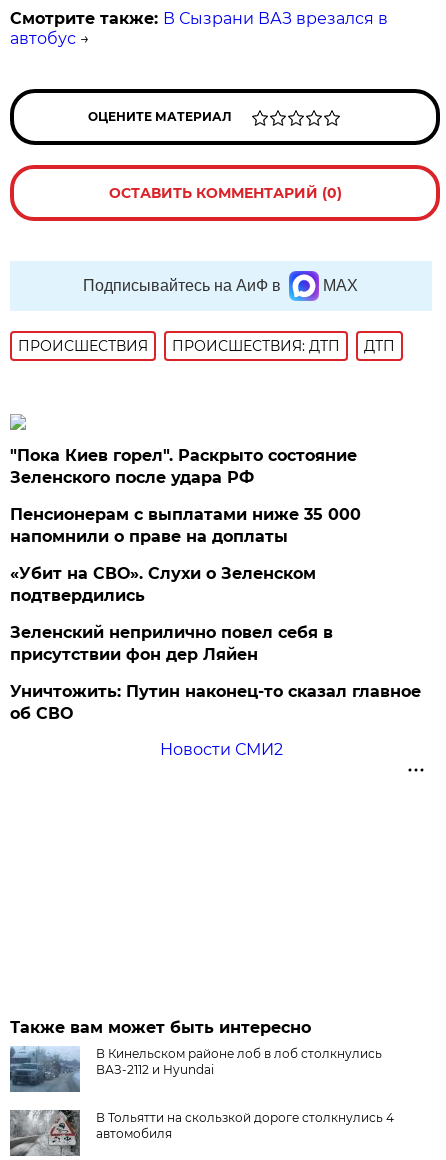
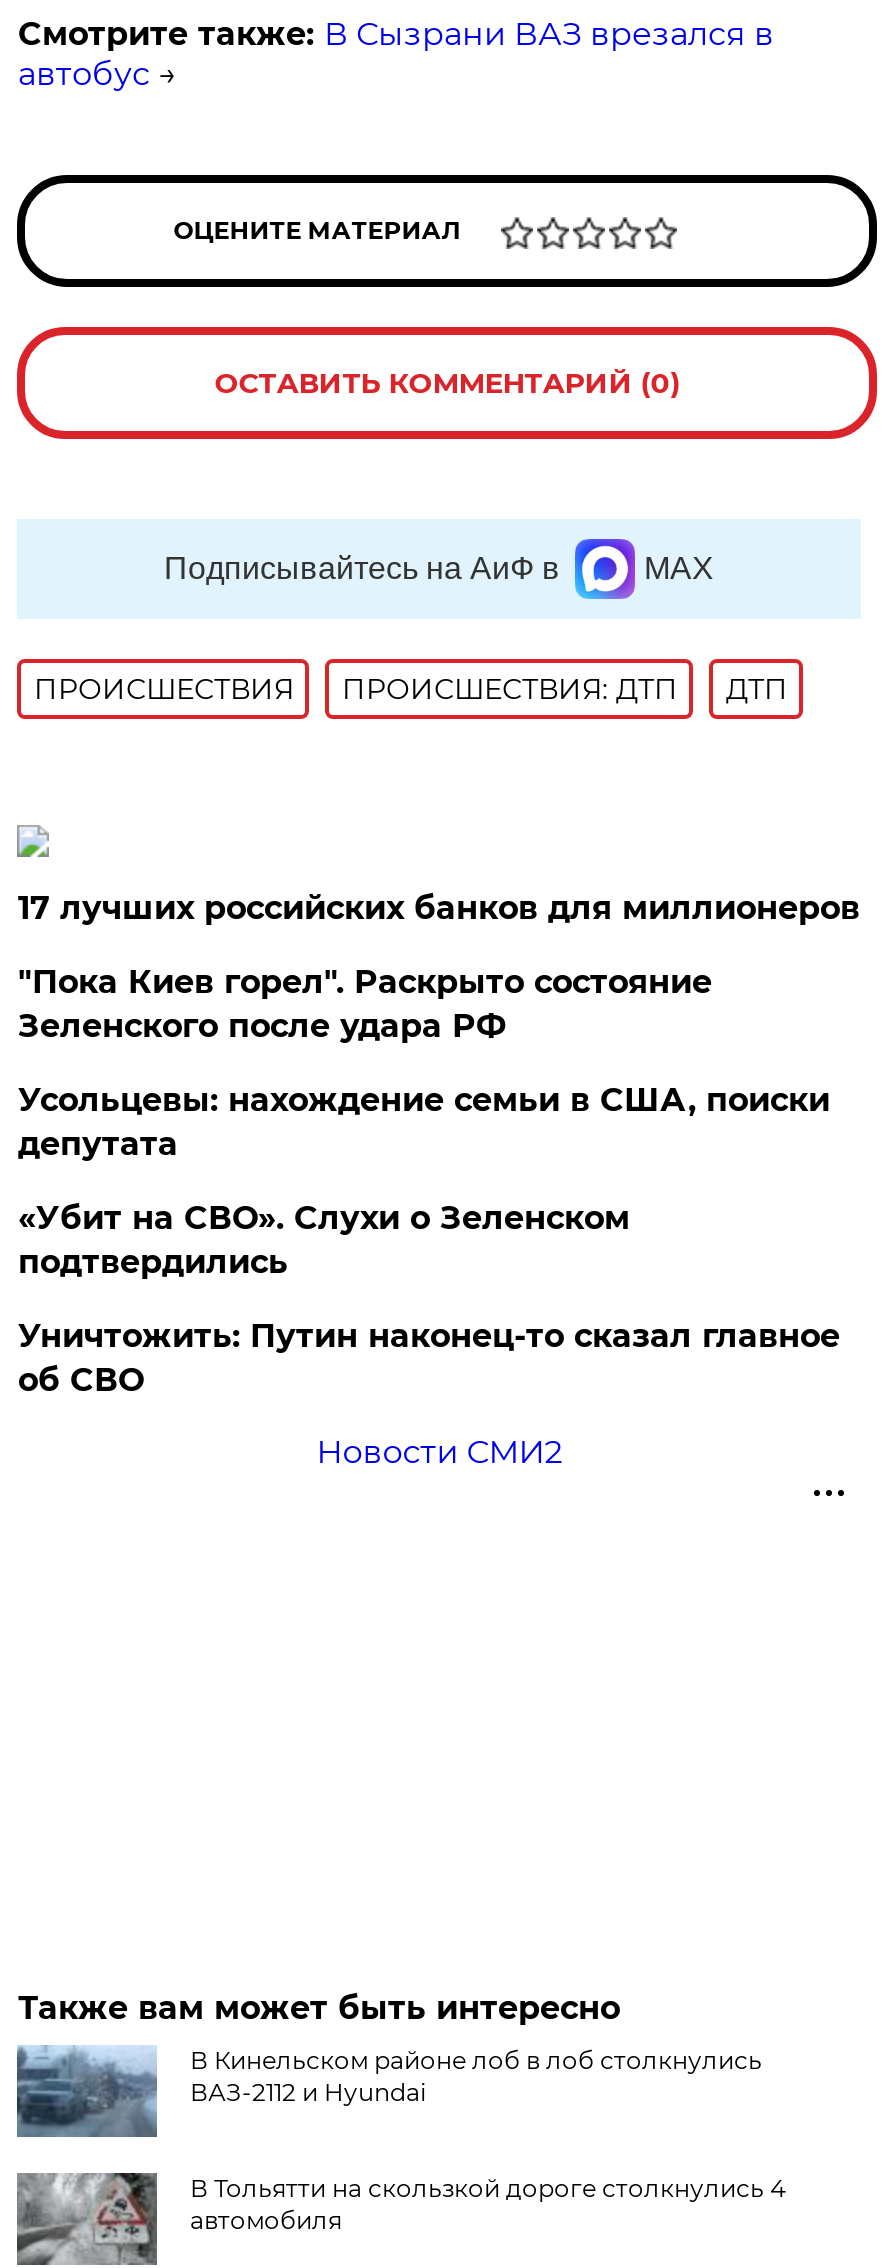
+ 17 лучших российских банков для миллионеров

moved down: "Пока Киев горел". Раскрыто состояние | Зеленского после удара РФ

- Пенсионерам с выплатами ниже 35 000
- напомнили о праве на доплаты
+ Усольцевы: нахождение семьи в США, поиски
+ депутата

moved down: «Убит на СВО». Слухи о Зеленском | подтвердились

- Зеленский неприлично повел cебя в
- присутствии фон дер Ляйен
